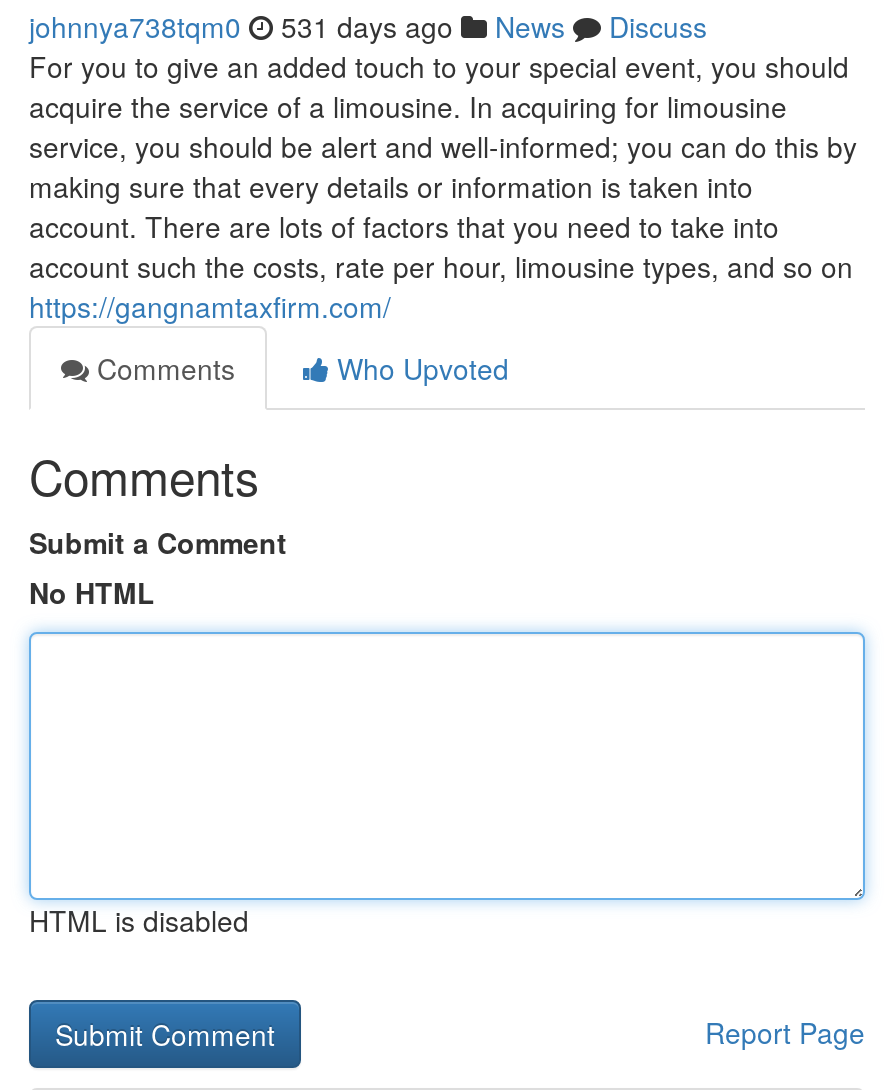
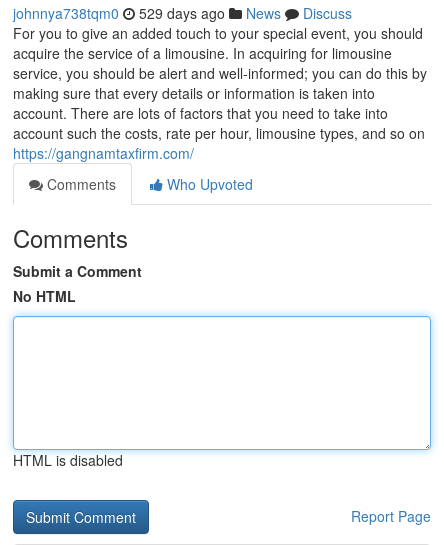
- johnnya738tqm0 531 days ago News Discuss
+ johnnya738tqm0 529 days ago News Discuss
